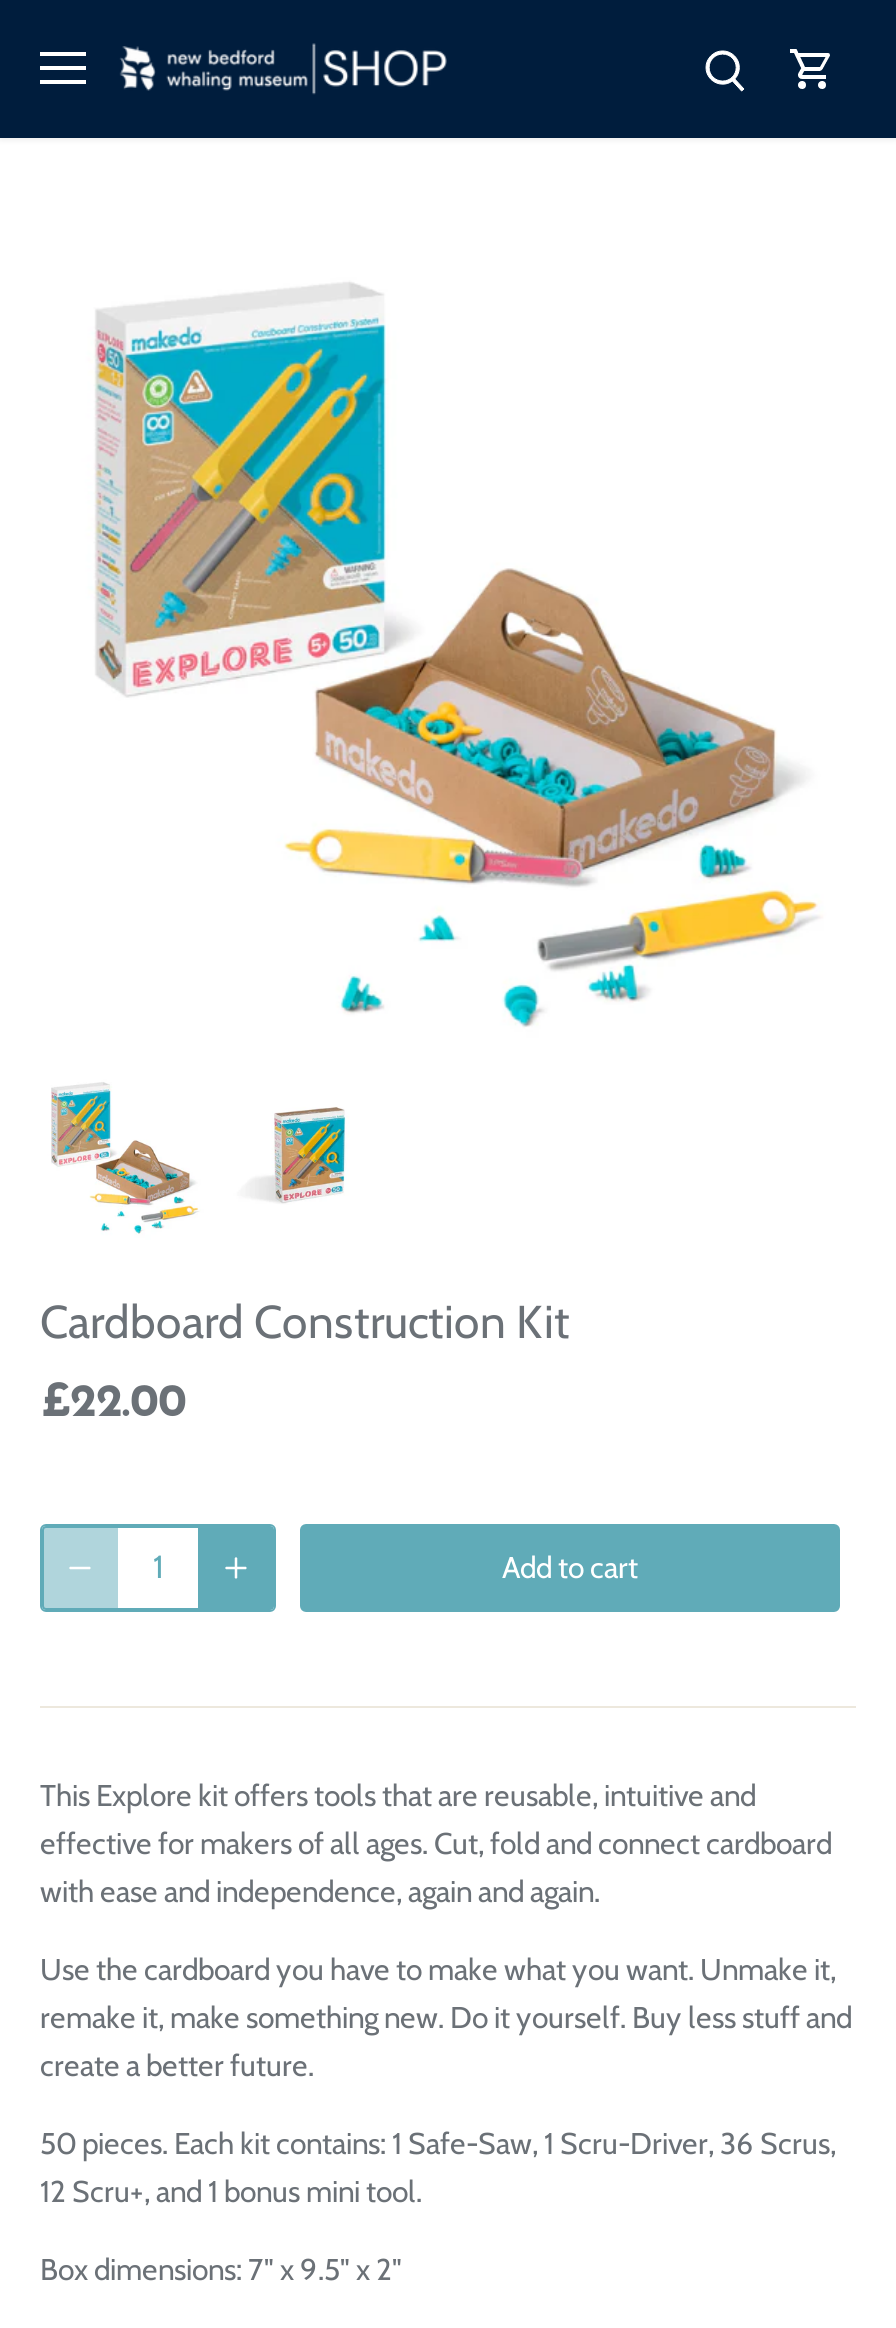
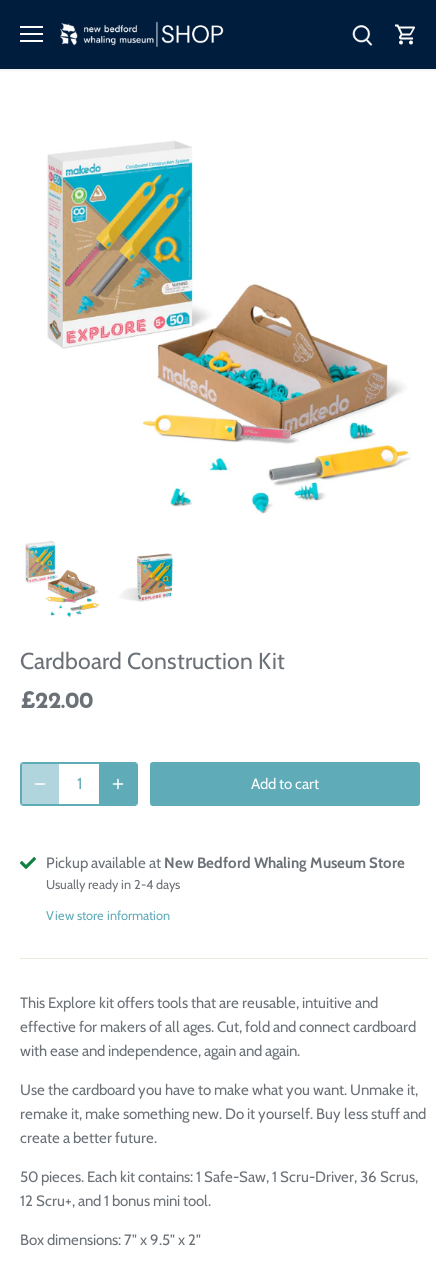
+ Pickup available at New Bedford Whaling Museum Store
+ Usually ready in 2-4 days
+ View store information
